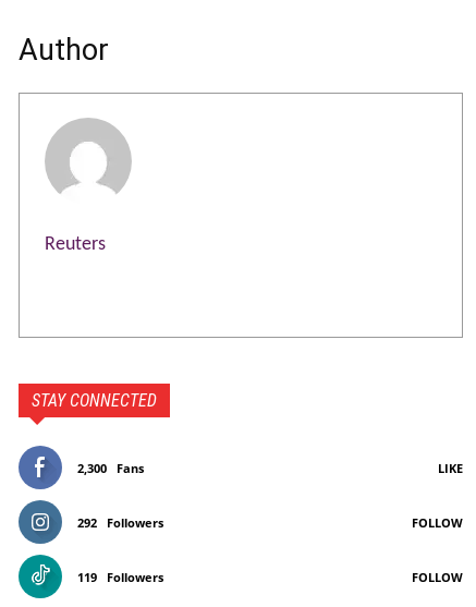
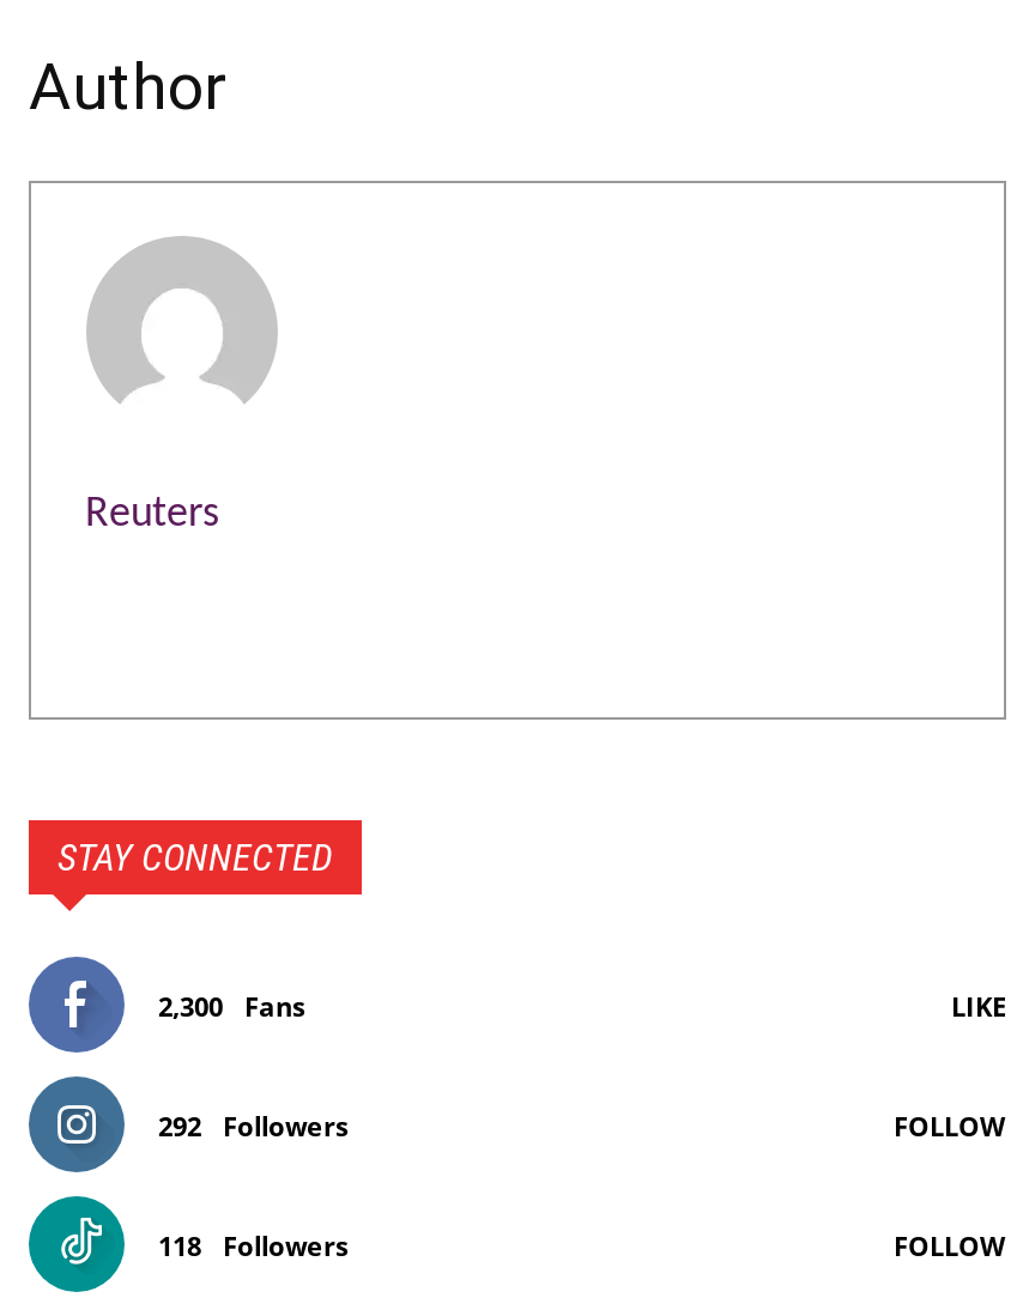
- 119 Followers
+ 118 Followers
